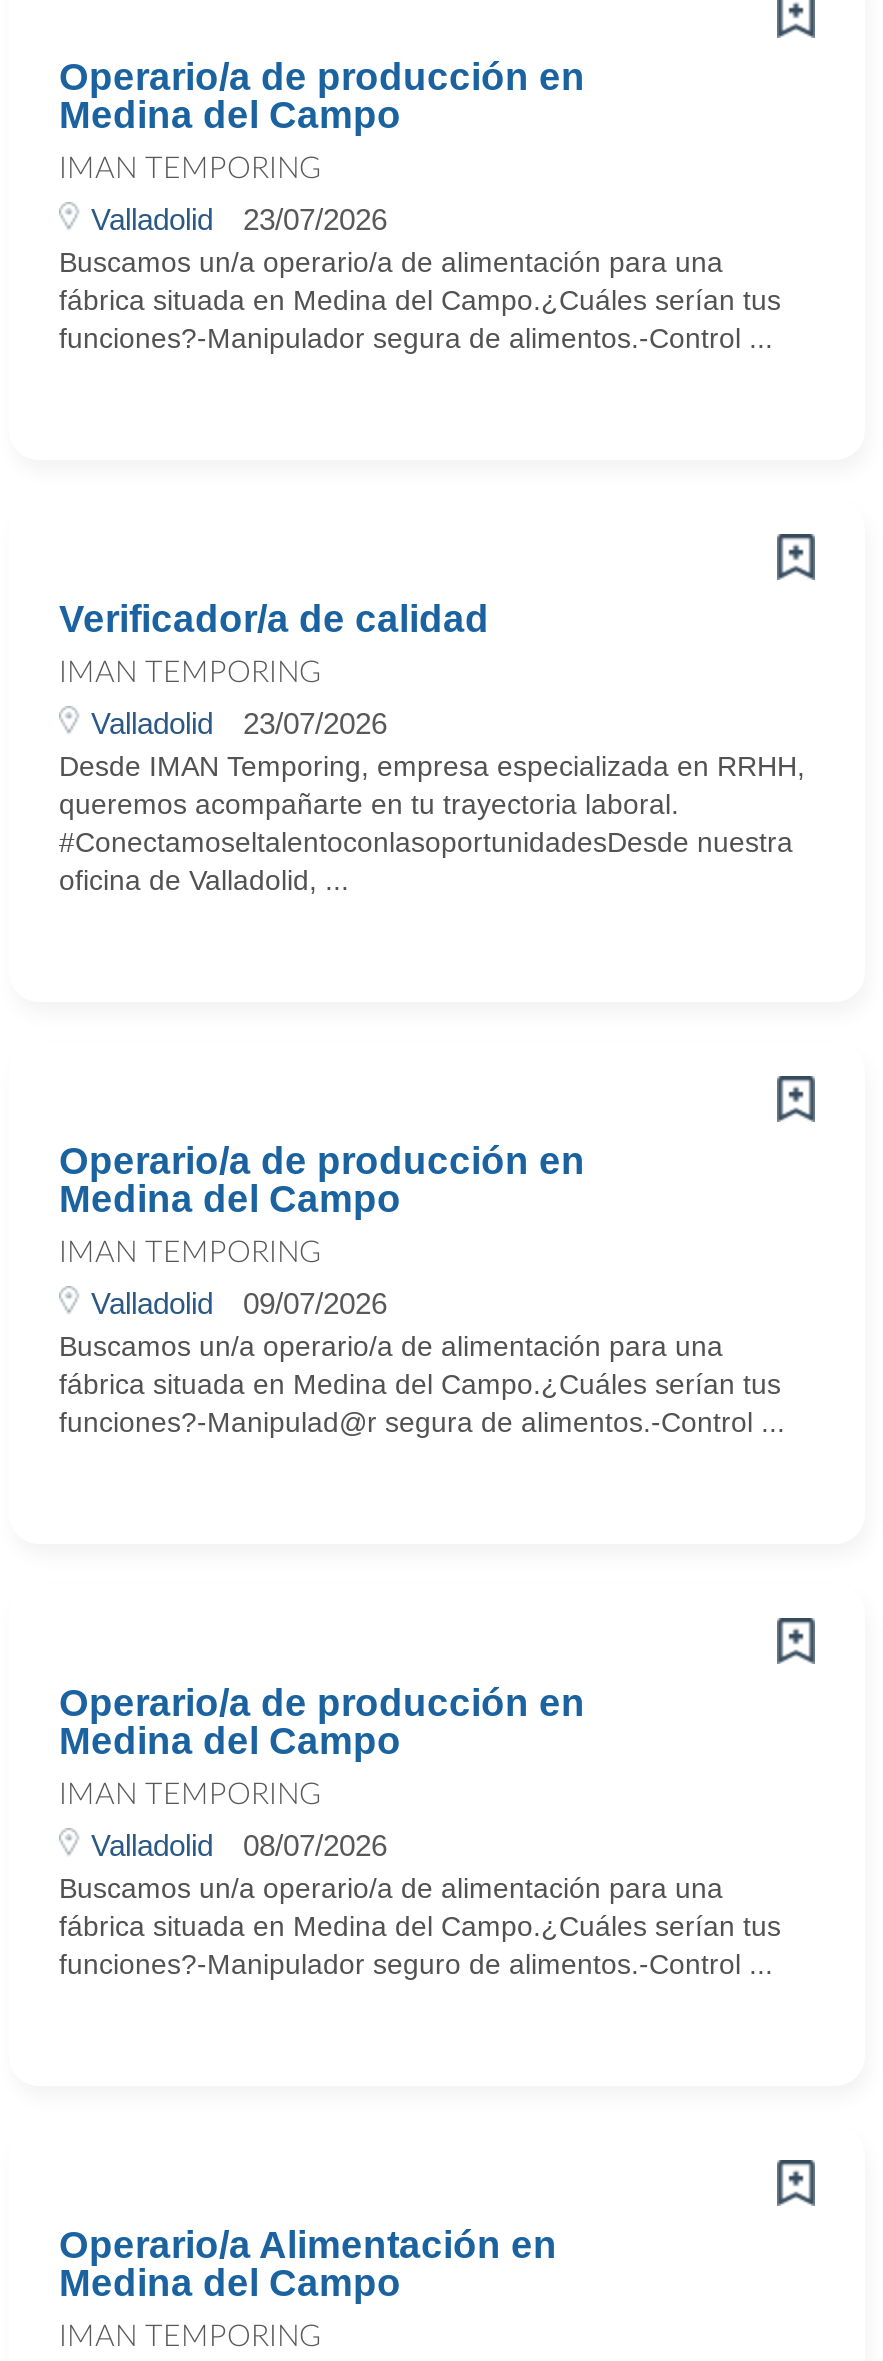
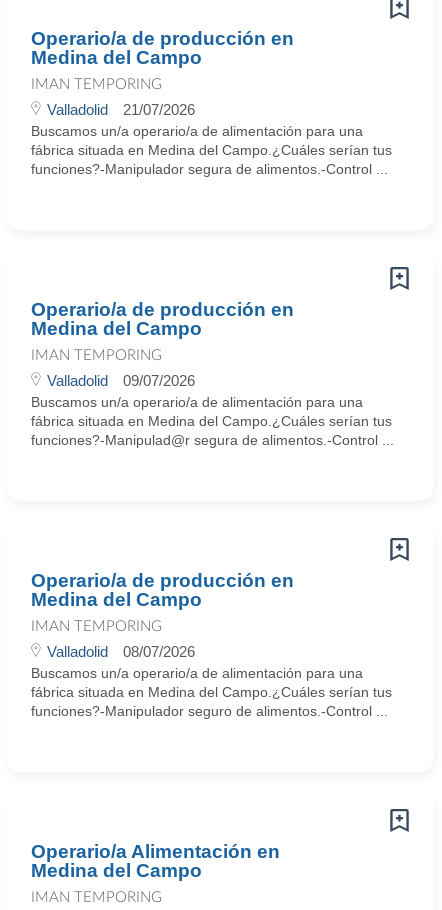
- Valladolid 23/07/2026
+ Valladolid 21/07/2026

- Verificador/a de calidad
- IMAN TEMPORING
- Valladolid
- 23/07/2026
- Desde IMAN Temporing, empresa especializada en RRHH,
- queremos acompañarte en tu trayectoria laboral.
- #ConectamoseltalentoconlasoportunidadesDesde nuestra
- oficina de Valladolid, ...
